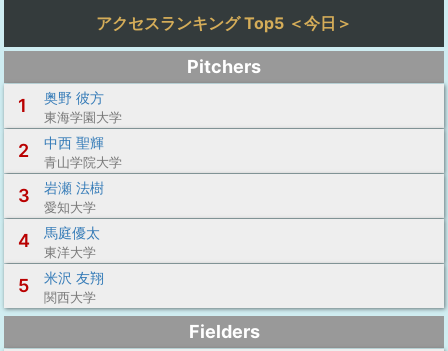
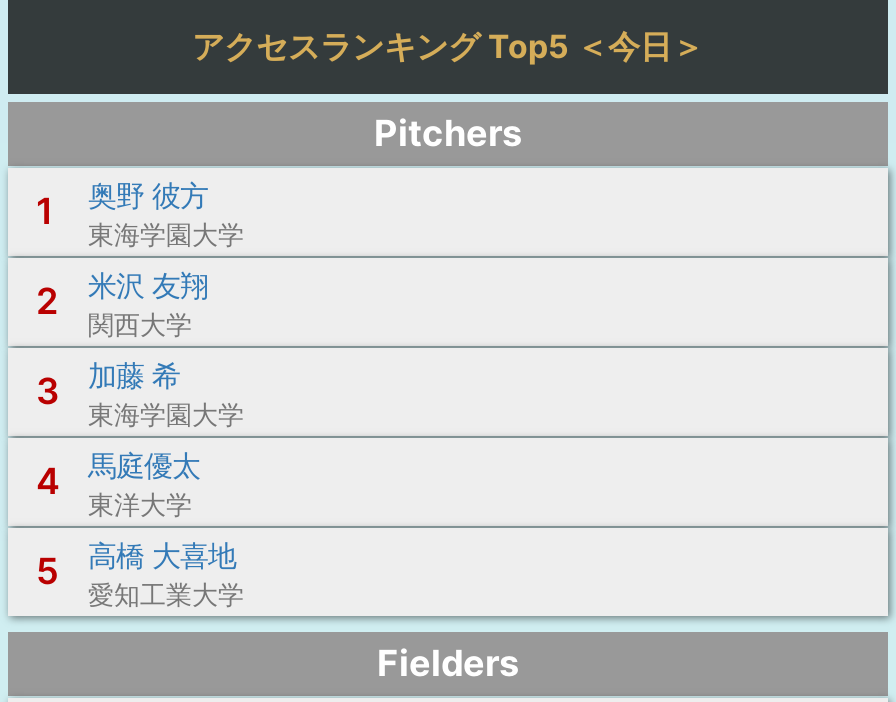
- 中西 聖輝
- 青山学院大学

- 岩瀬 法樹
- 愛知大学
+ 加藤 希
+ 東海学園大学

+ 高橋 大喜地
+ 愛知工業大学

moved up: 米沢 友翔 | 関西大学
